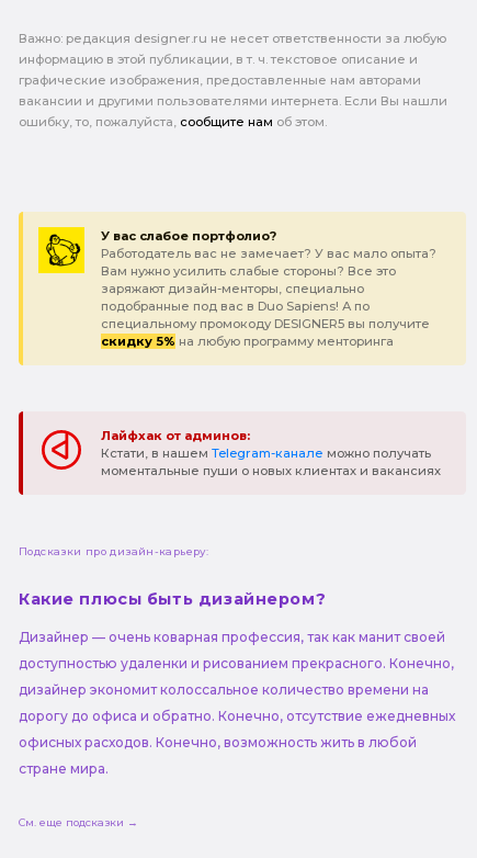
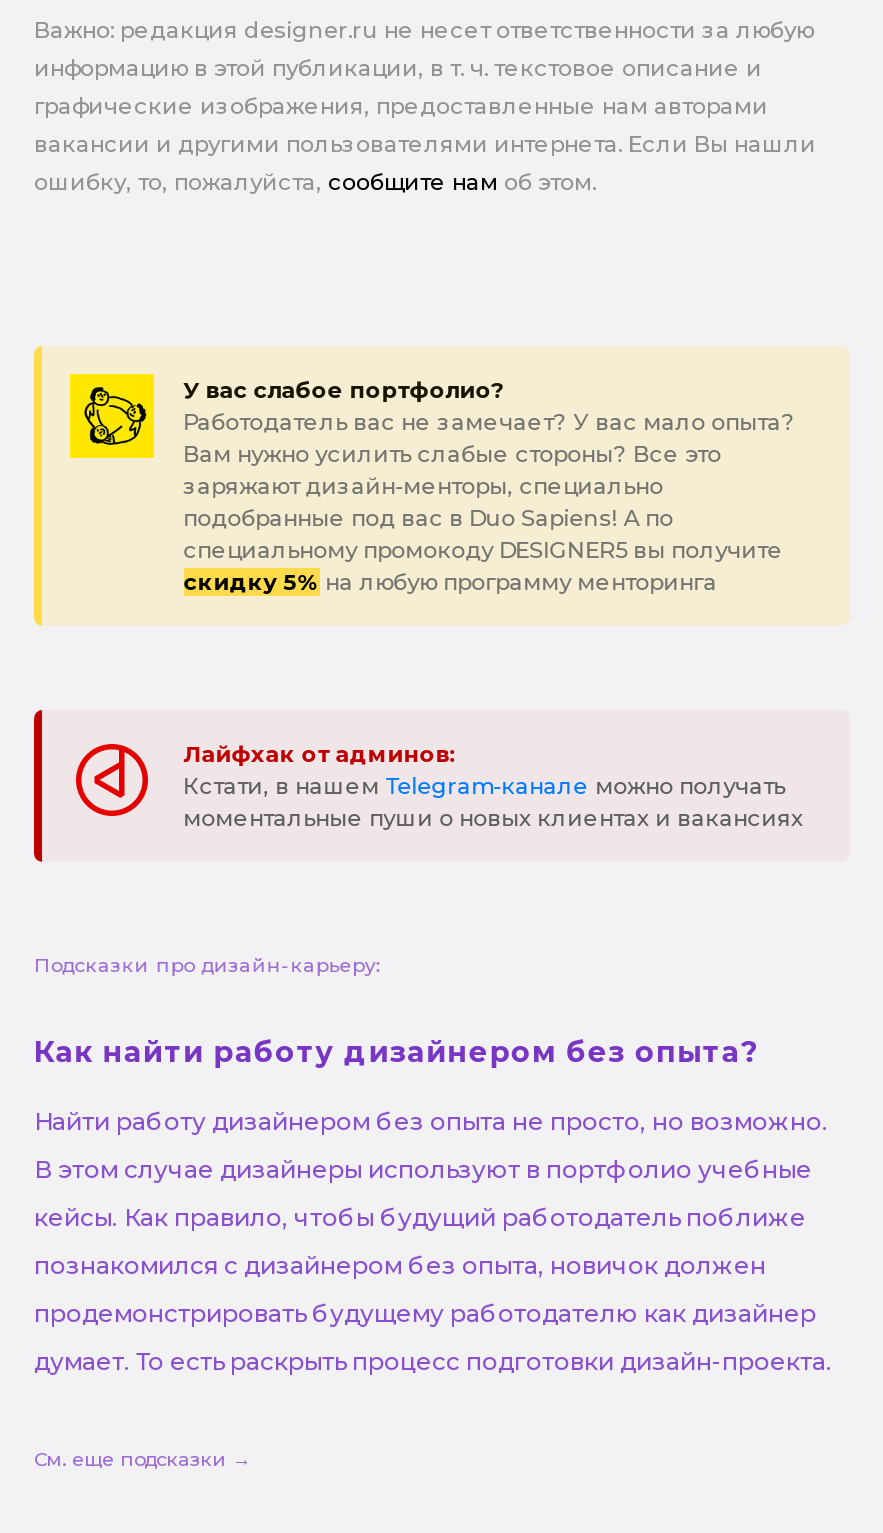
- Какие плюсы быть дизайнером?
+ Как найти работу дизайнером без опыта?

- Дизайнер — очень коварная профессия, так как манит своей
+ Найти работу дизайнером без опыта не просто, но возможно.

- доступностью удаленки и рисованием прекрасного. Конечно,
+ В этом случае дизайнеры используют в портфолио учебные

- дизайнер экономит колоссальное количество времени на
+ кейсы. Как правило, чтобы будущий работодатель поближе

- дорогу до офиса и обратно. Конечно, отсутствие ежедневных
+ познакомился с дизайнером без опыта, новичок должен

- офисных расходов. Конечно, возможность жить в любой
+ продемонстрировать будущему работодателю как дизайнер

- стране мира.
+ думает. То есть раскрыть процесс подготовки дизайн-проекта.
